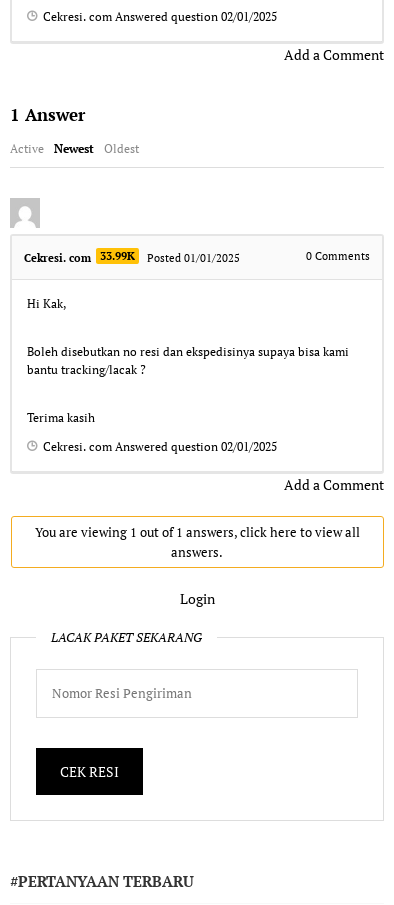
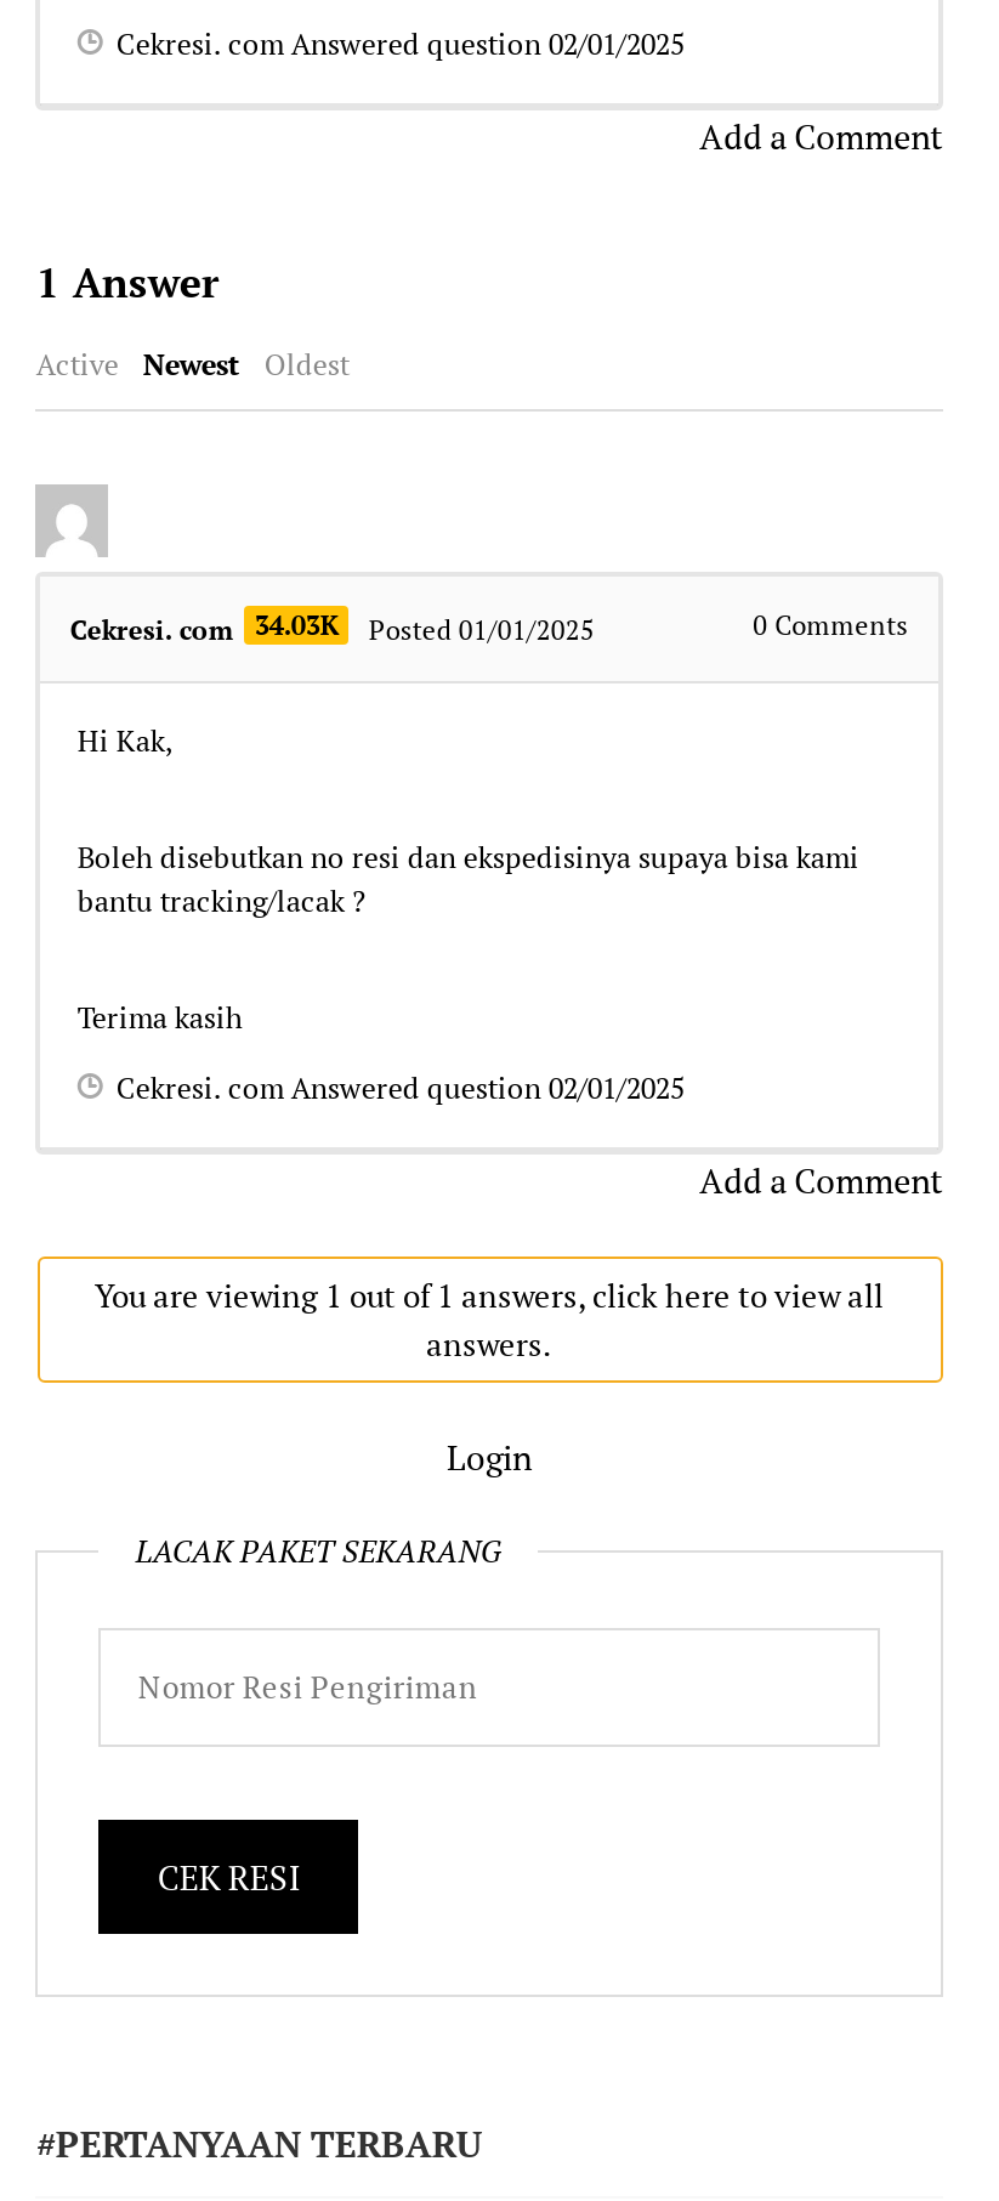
- Cekresi. com 33.99K Posted 01/01/2025
+ Cekresi. com 34.03K Posted 01/01/2025
